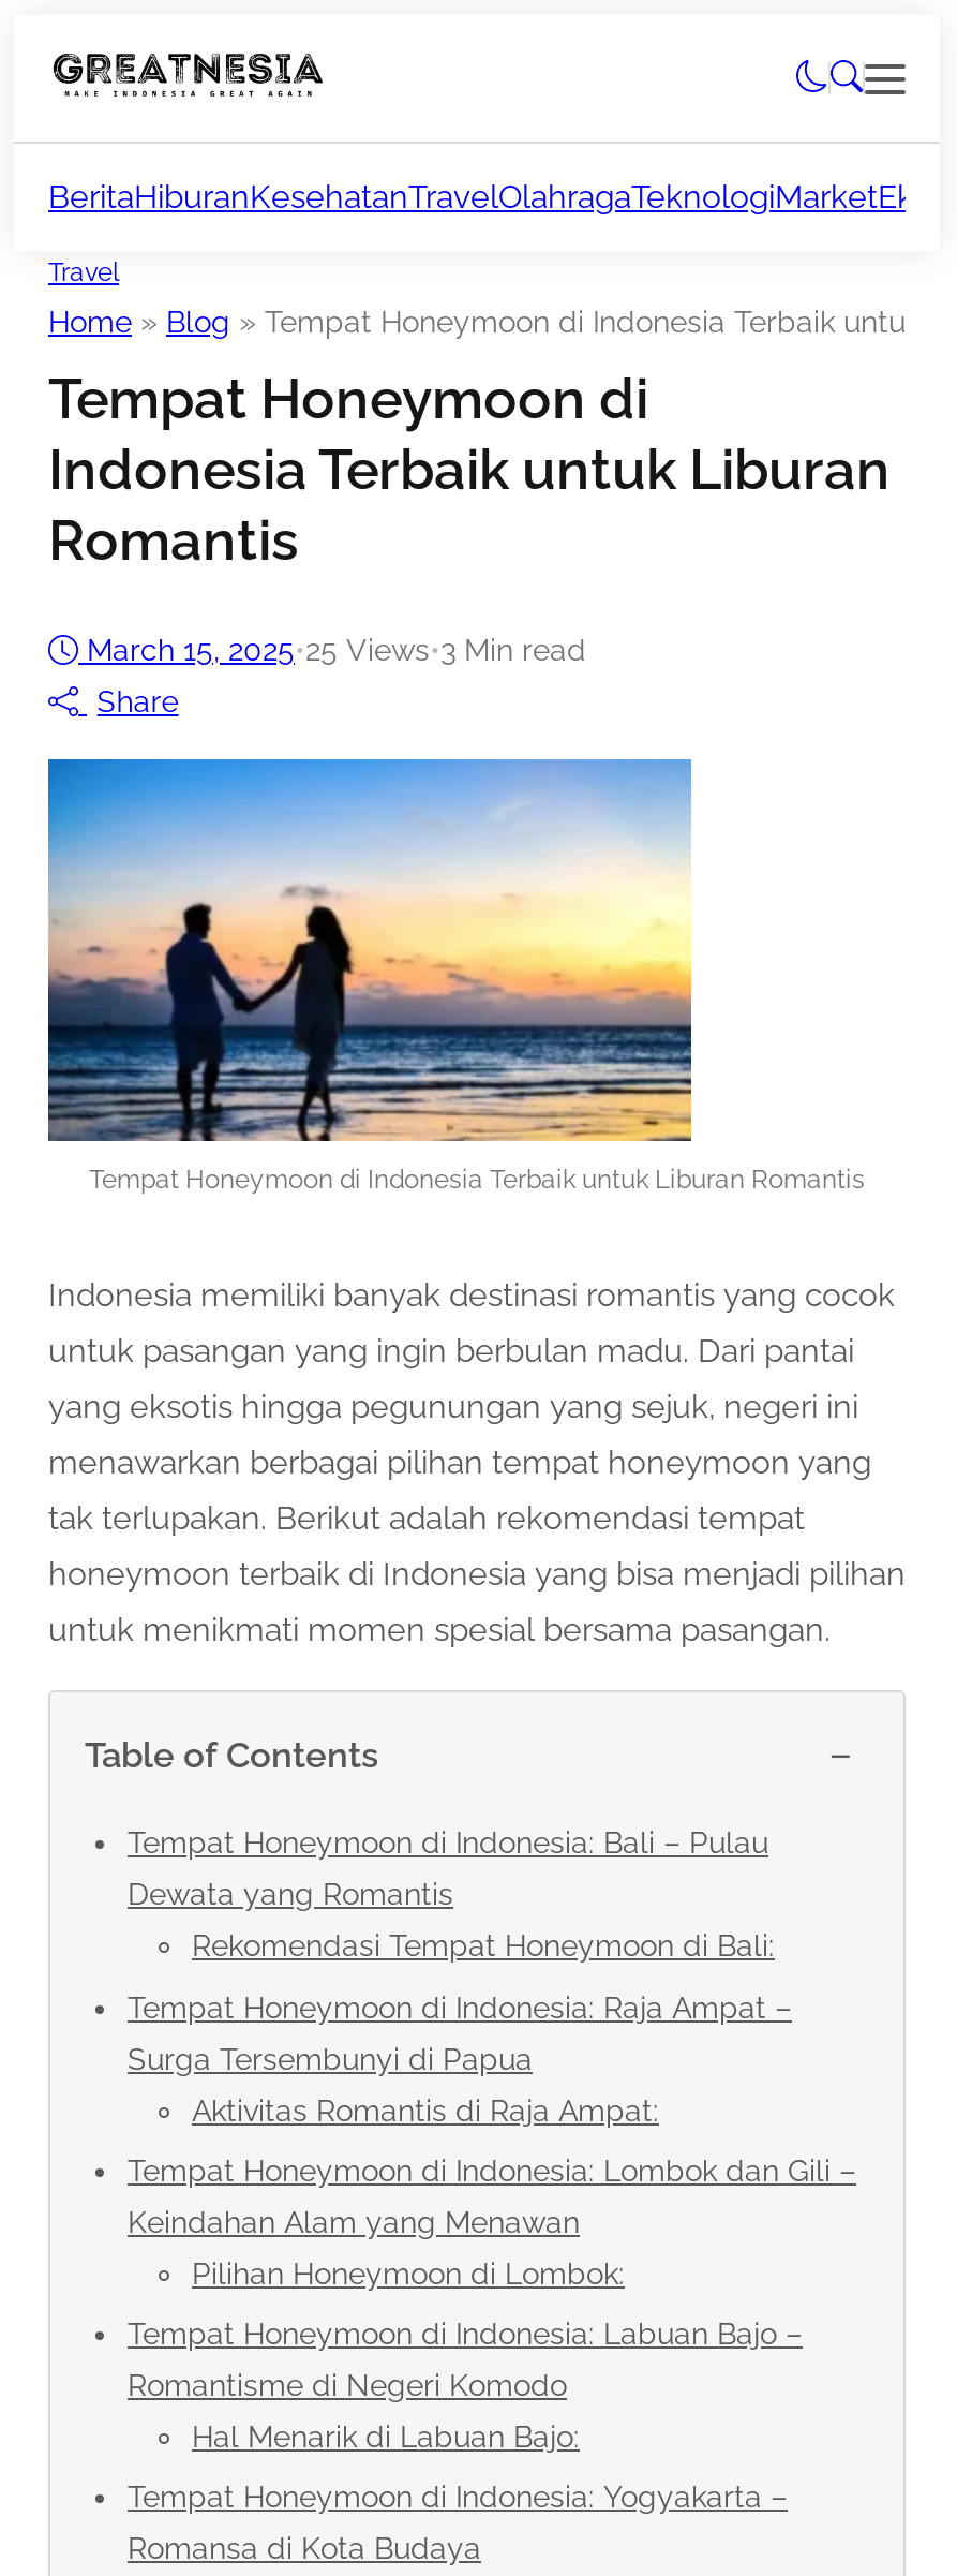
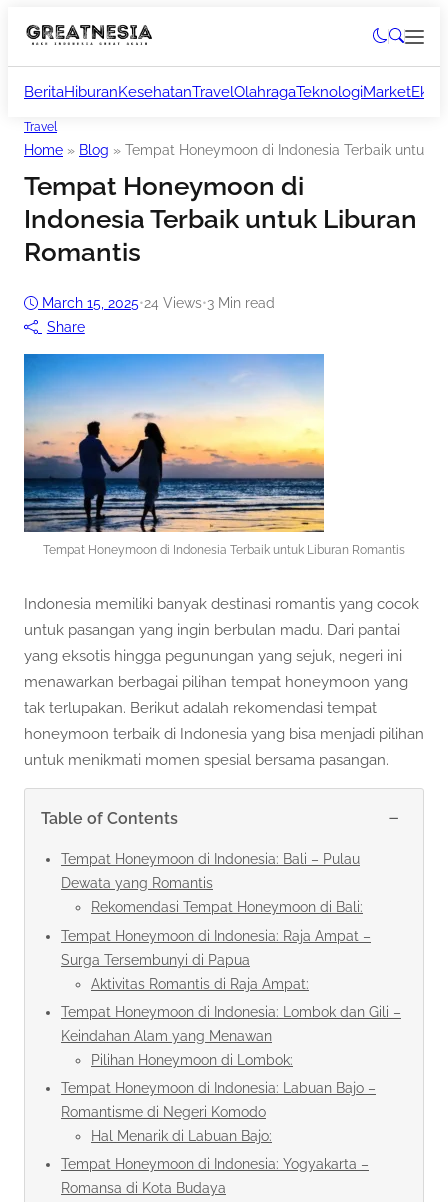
- March 15, 2025 • 25 Views • 3 Min read
+ March 15, 2025 • 24 Views • 3 Min read
